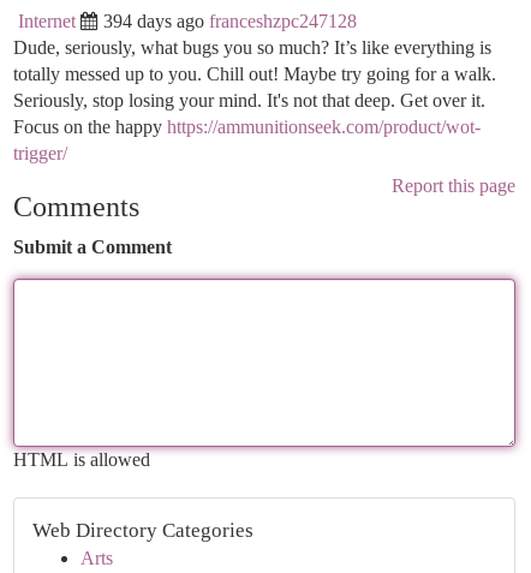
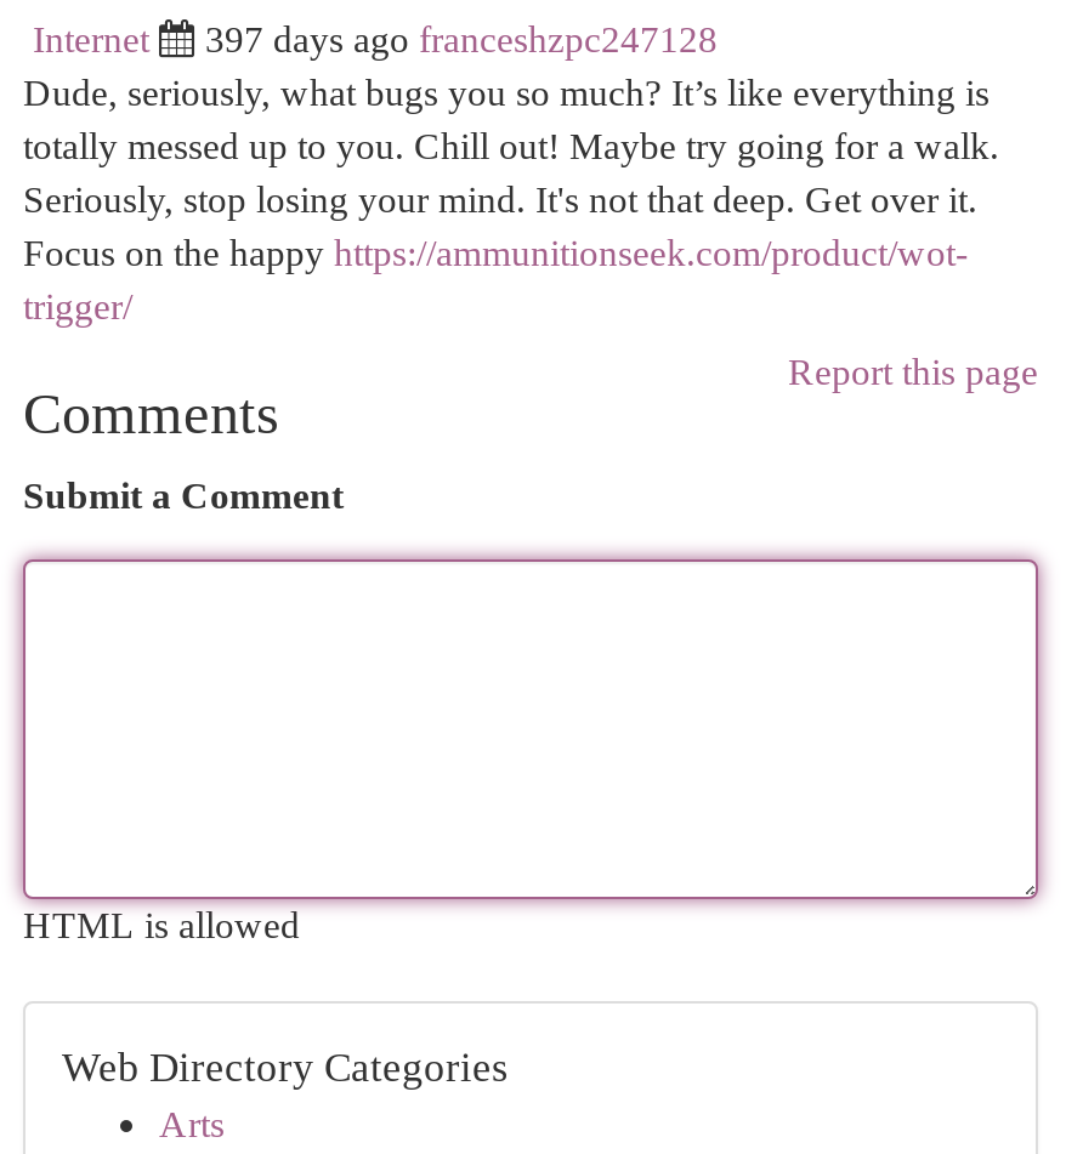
- 394 days ago franceshzpc247128
+ 397 days ago franceshzpc247128
